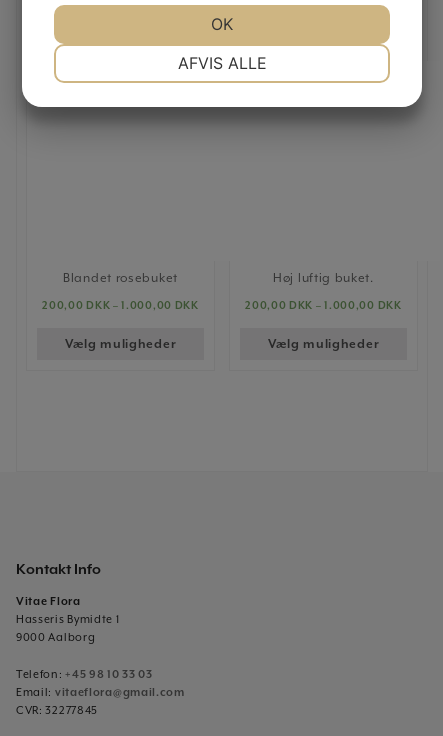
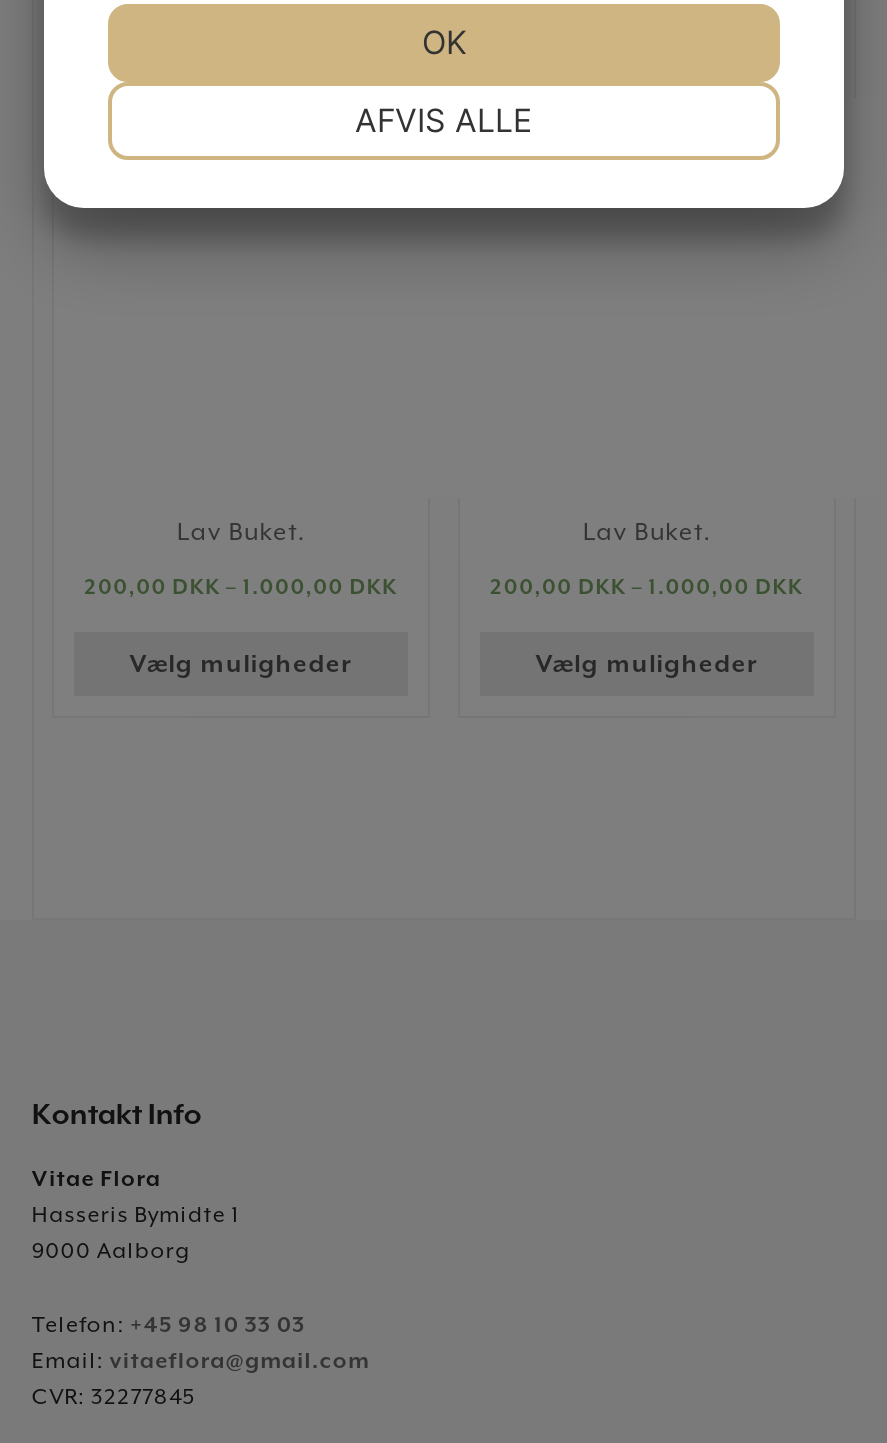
- Blandet rosebuket
+ Lav Buket.

- Høj luftig buket.
+ Lav Buket.
